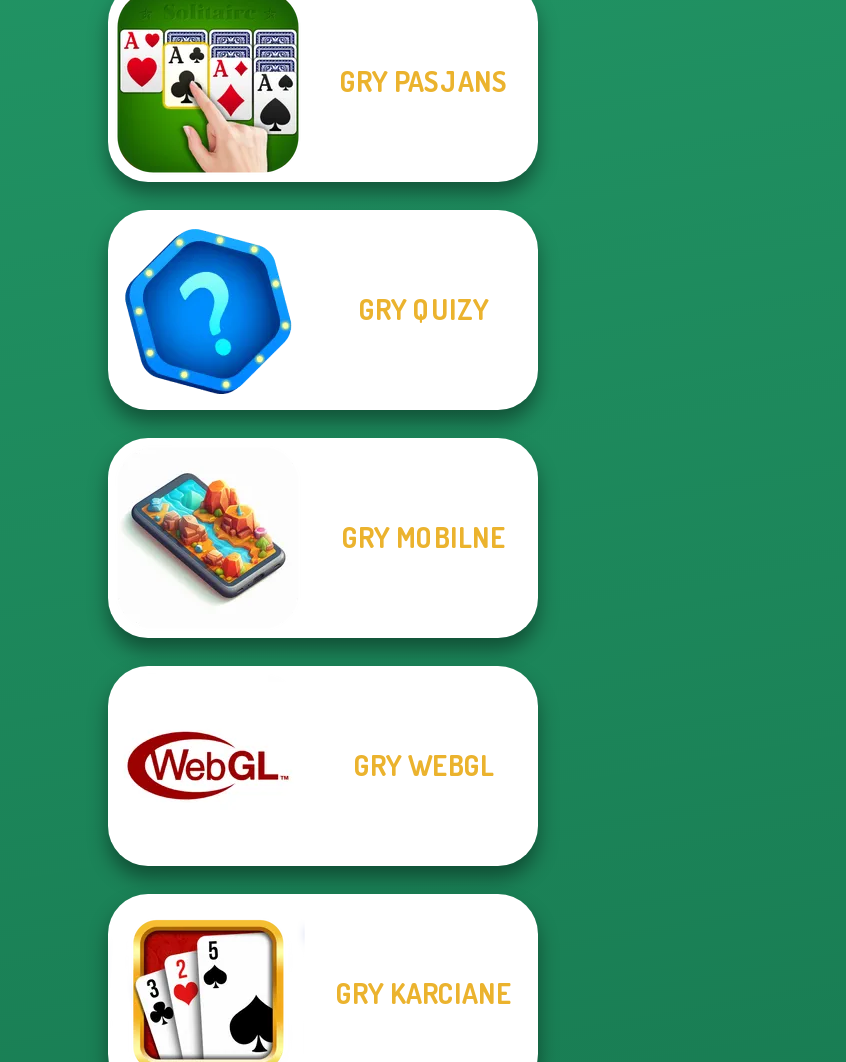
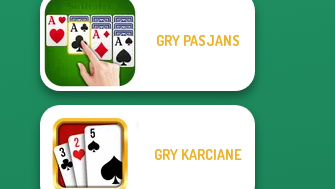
- [image]
- GRY QUIZY

- GRY MOBILNE

- GRY WEBGL
